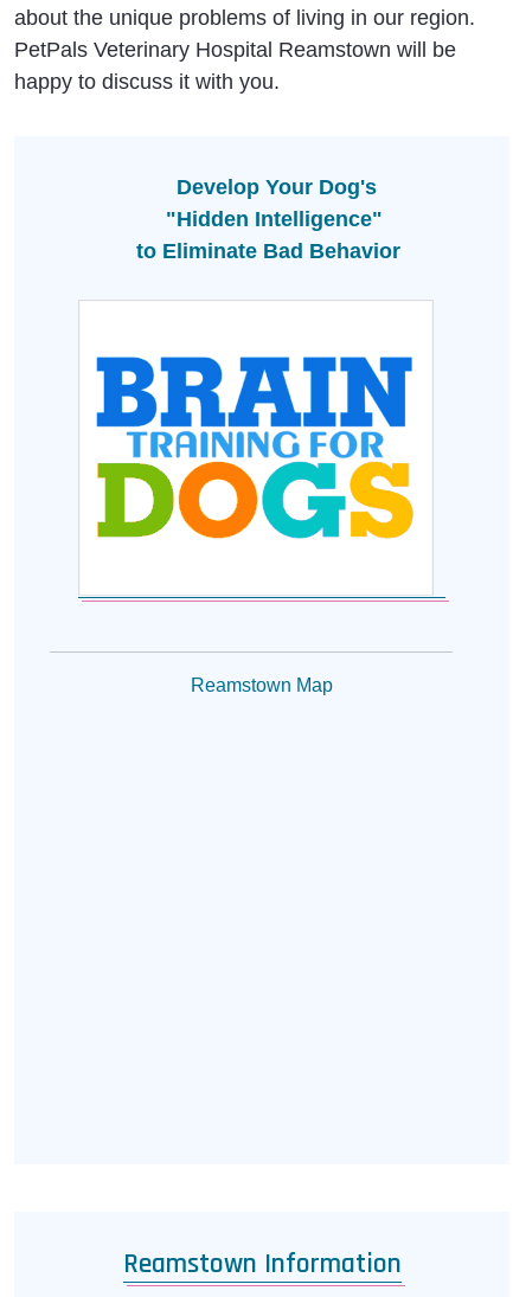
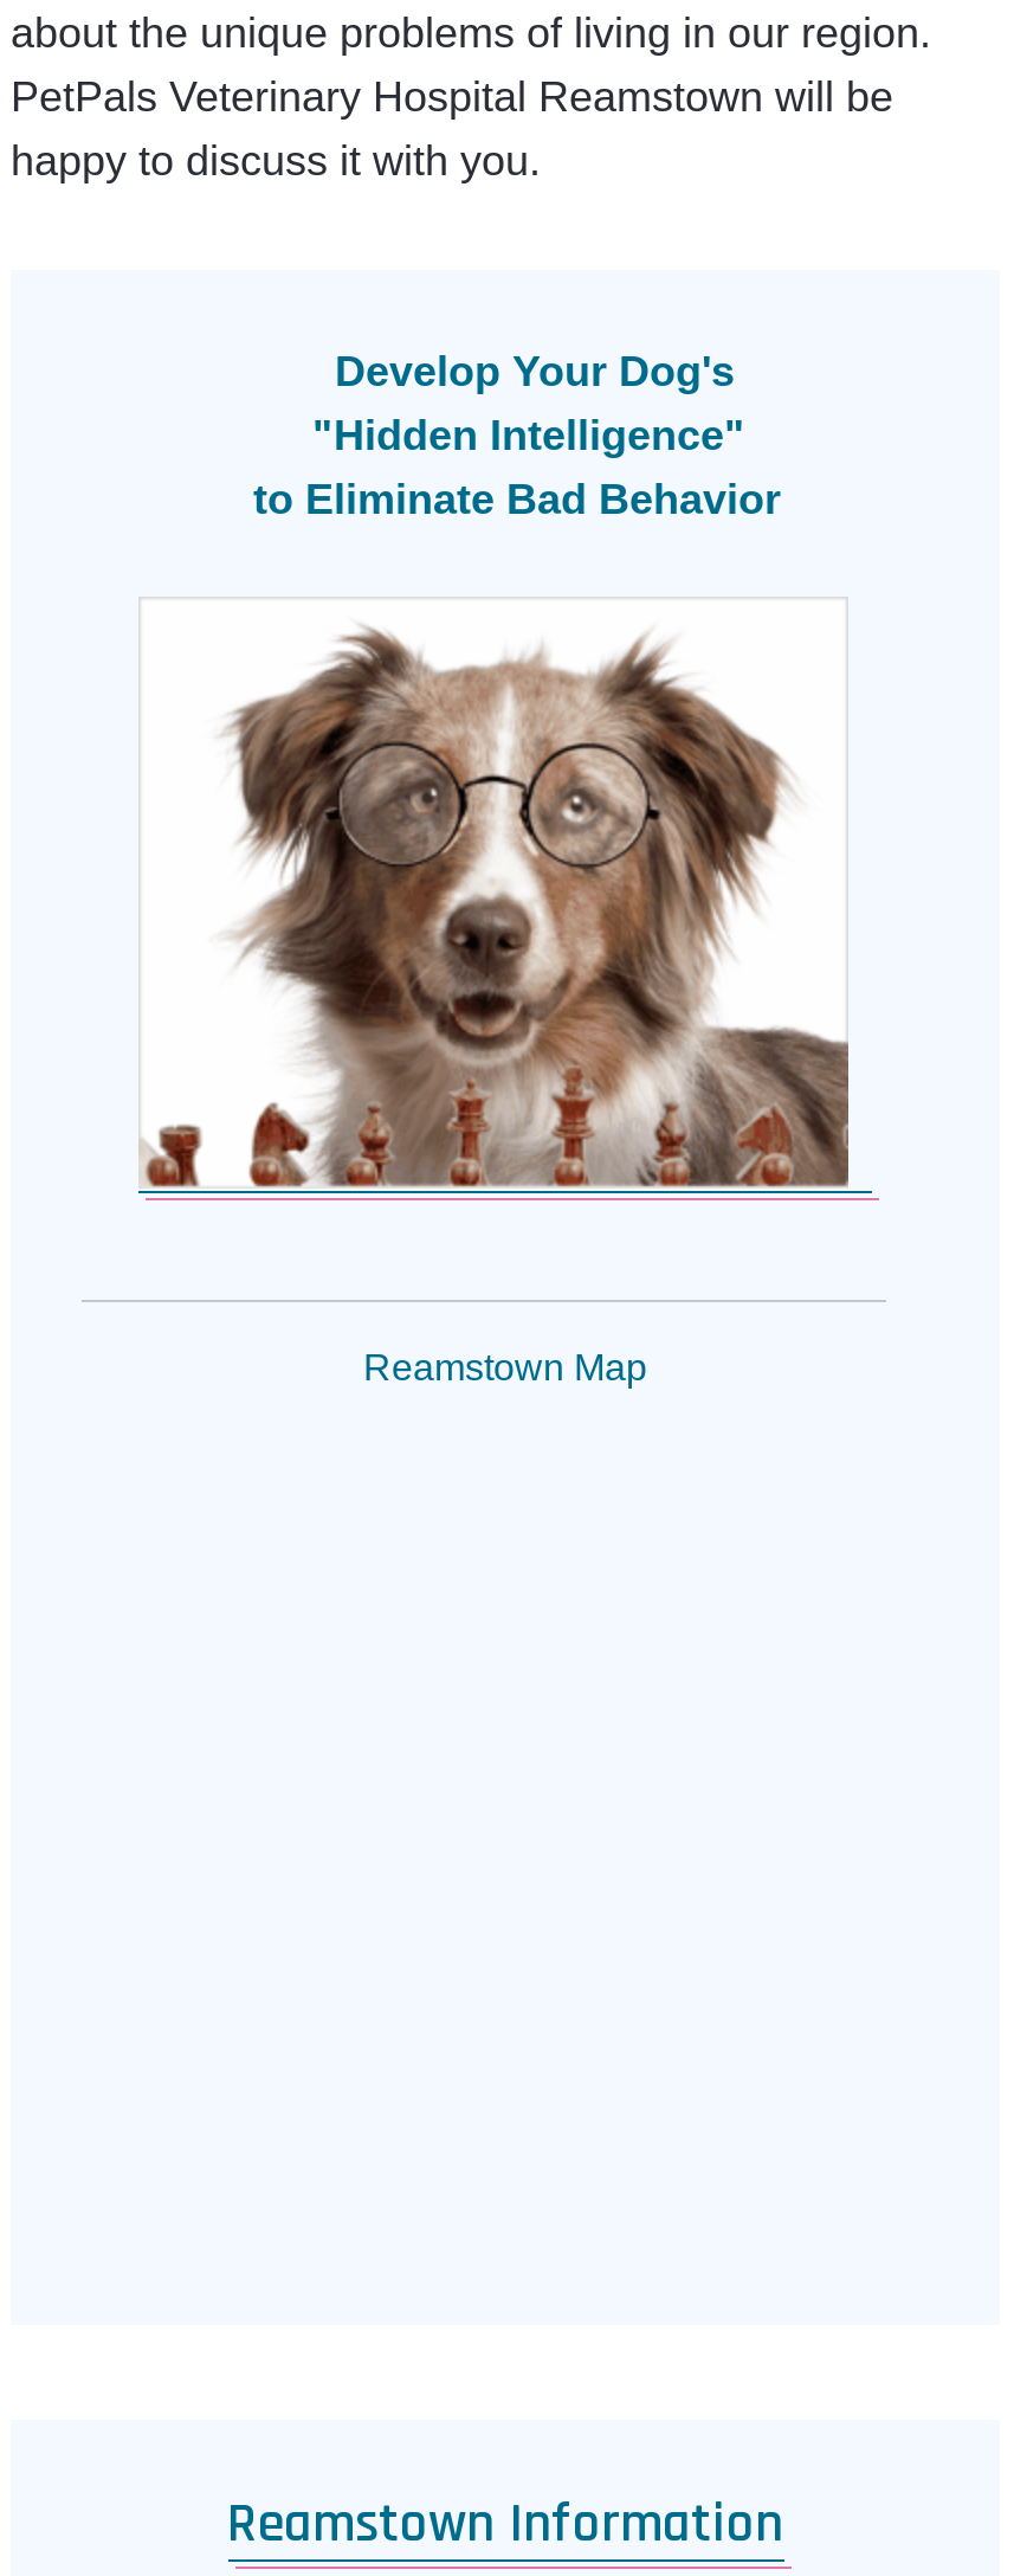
- [image]
+ [image]
